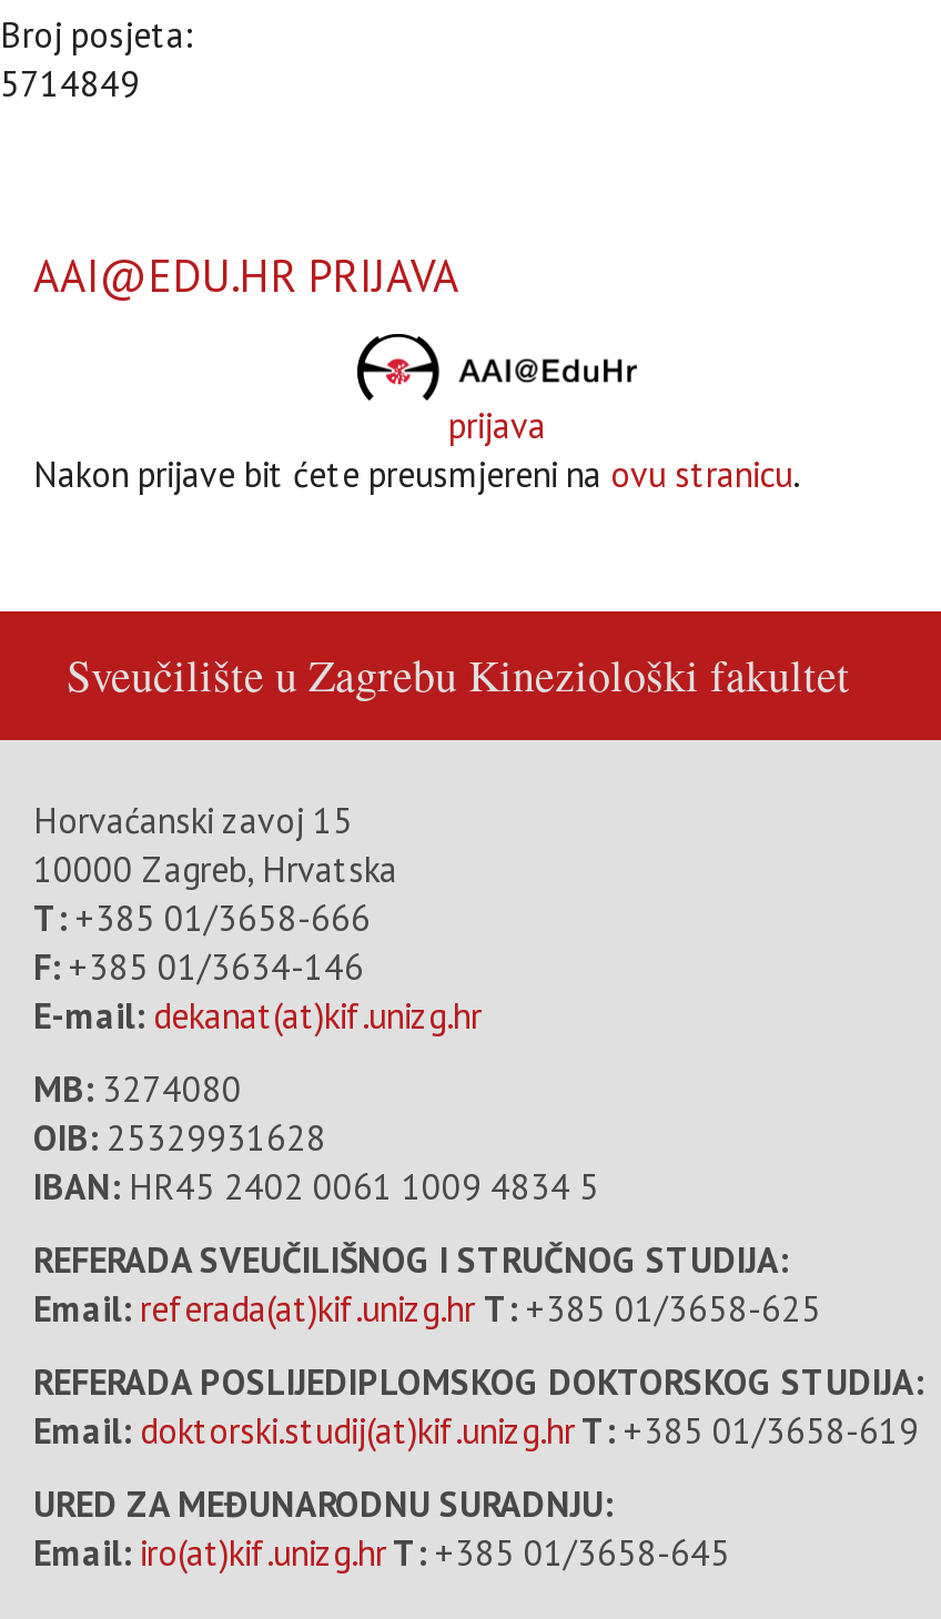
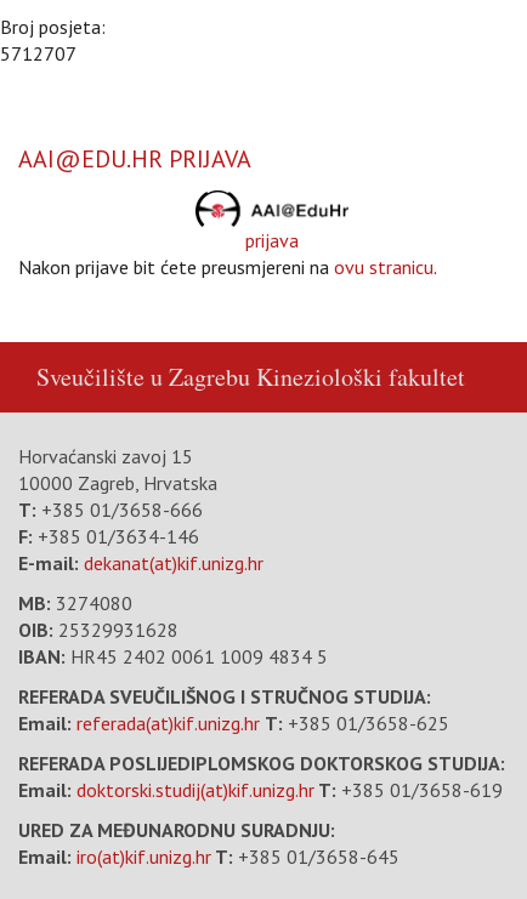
- 5714849
+ 5712707
